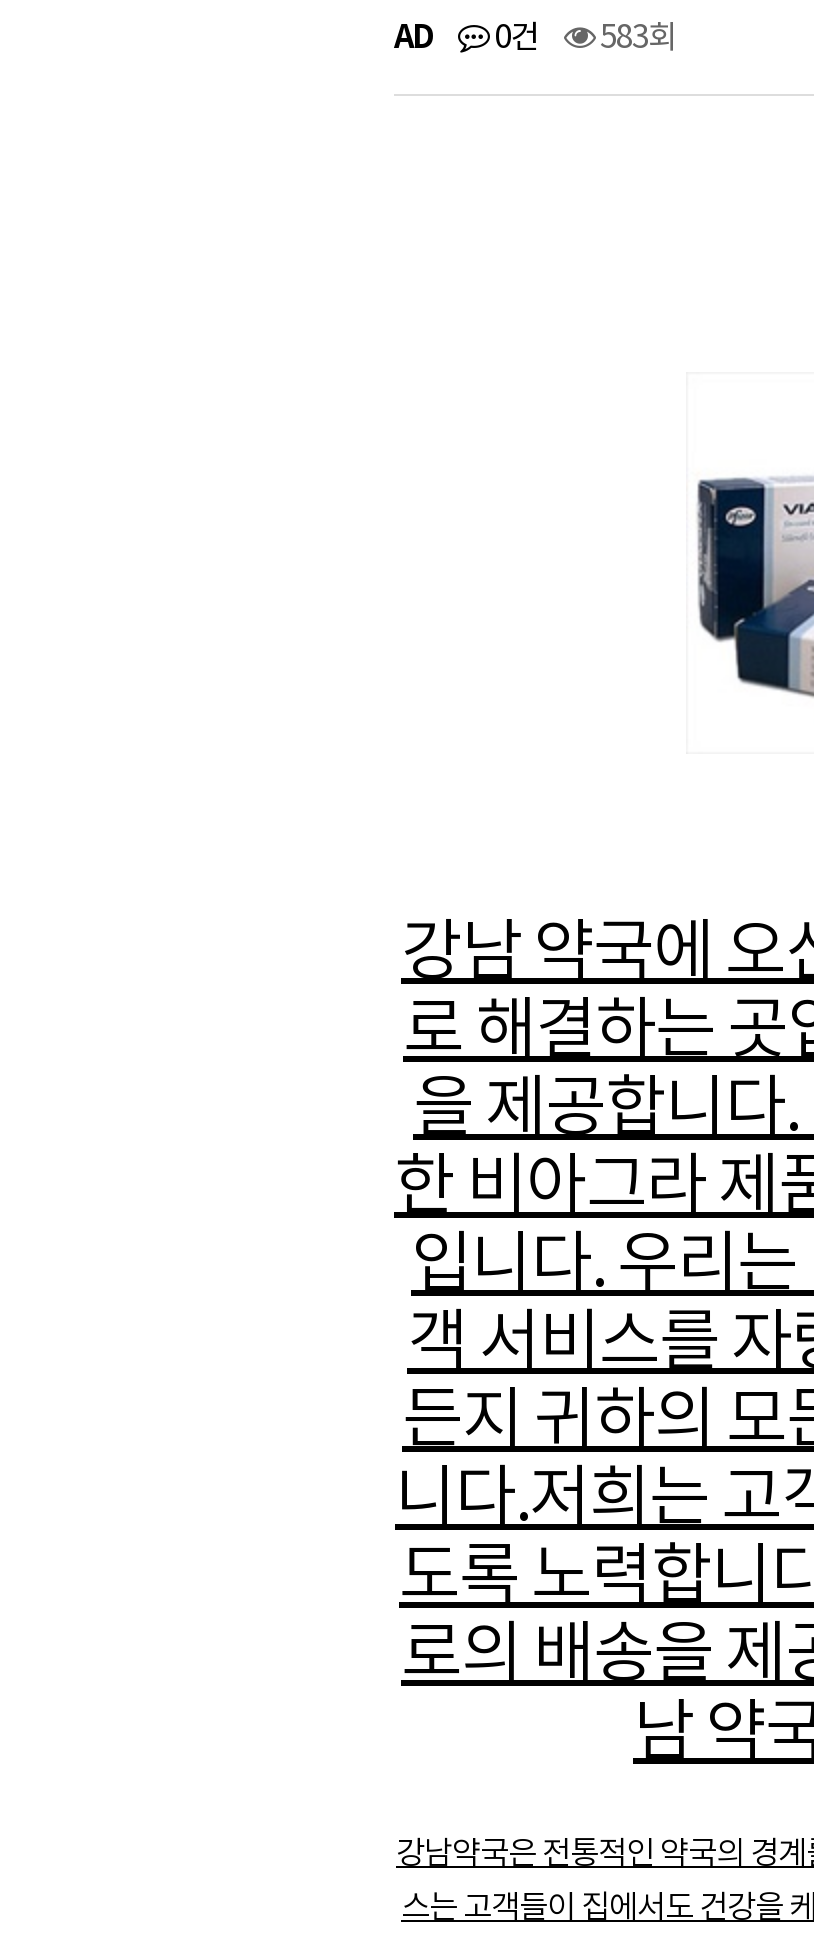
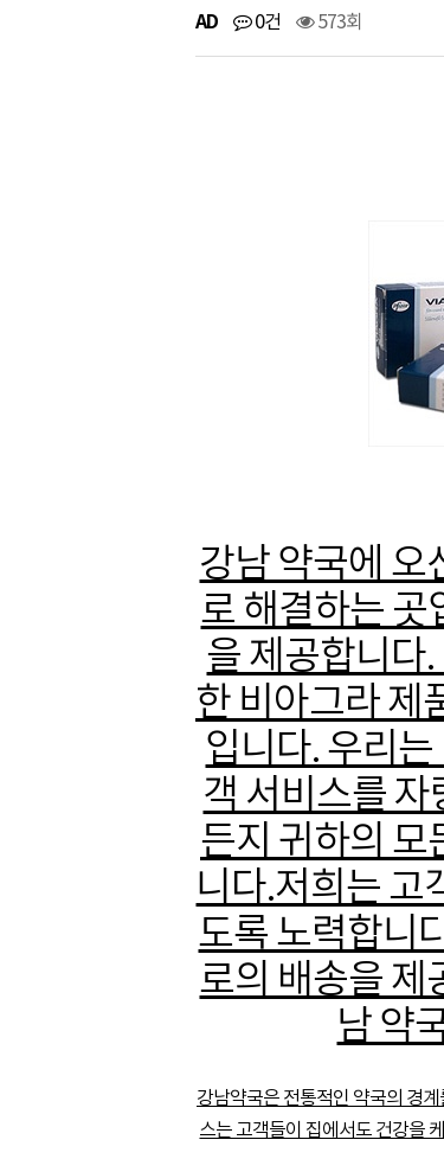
- AD 0건 583회
+ AD 0건 573회
